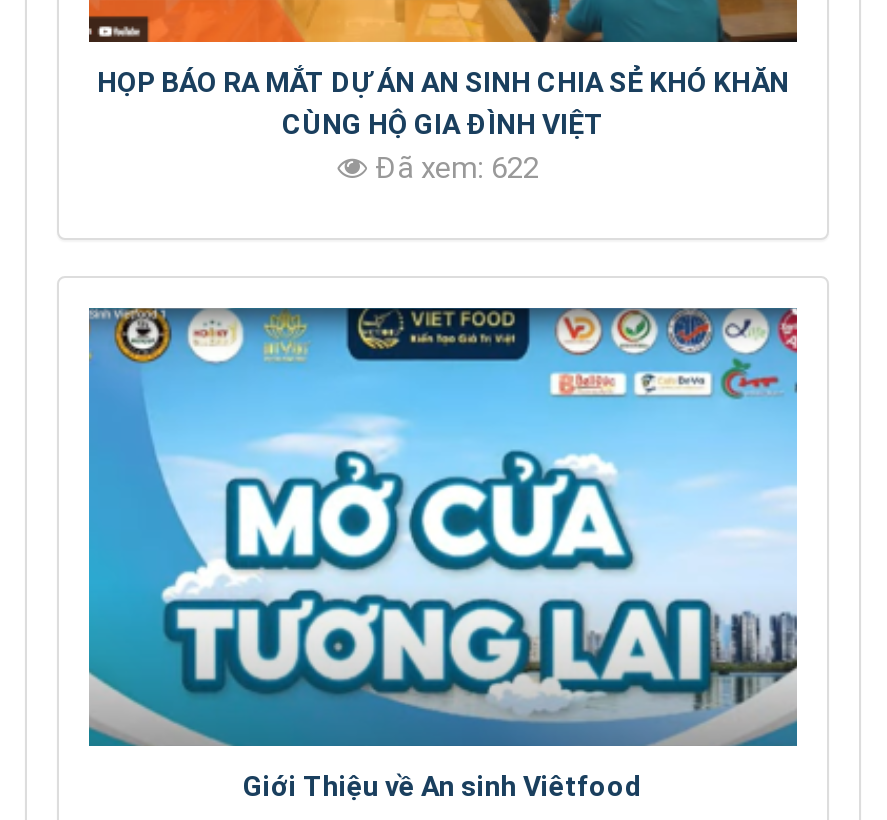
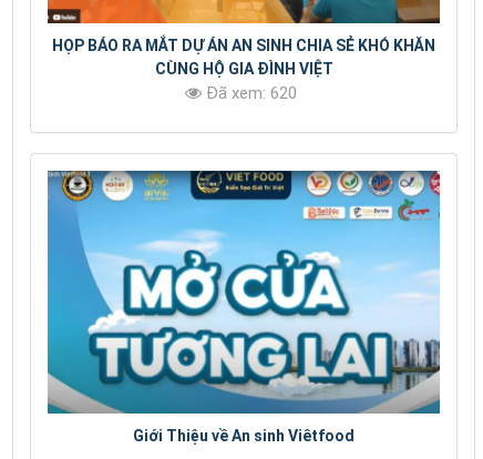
- Đã xem: 622
+ Đã xem: 620
